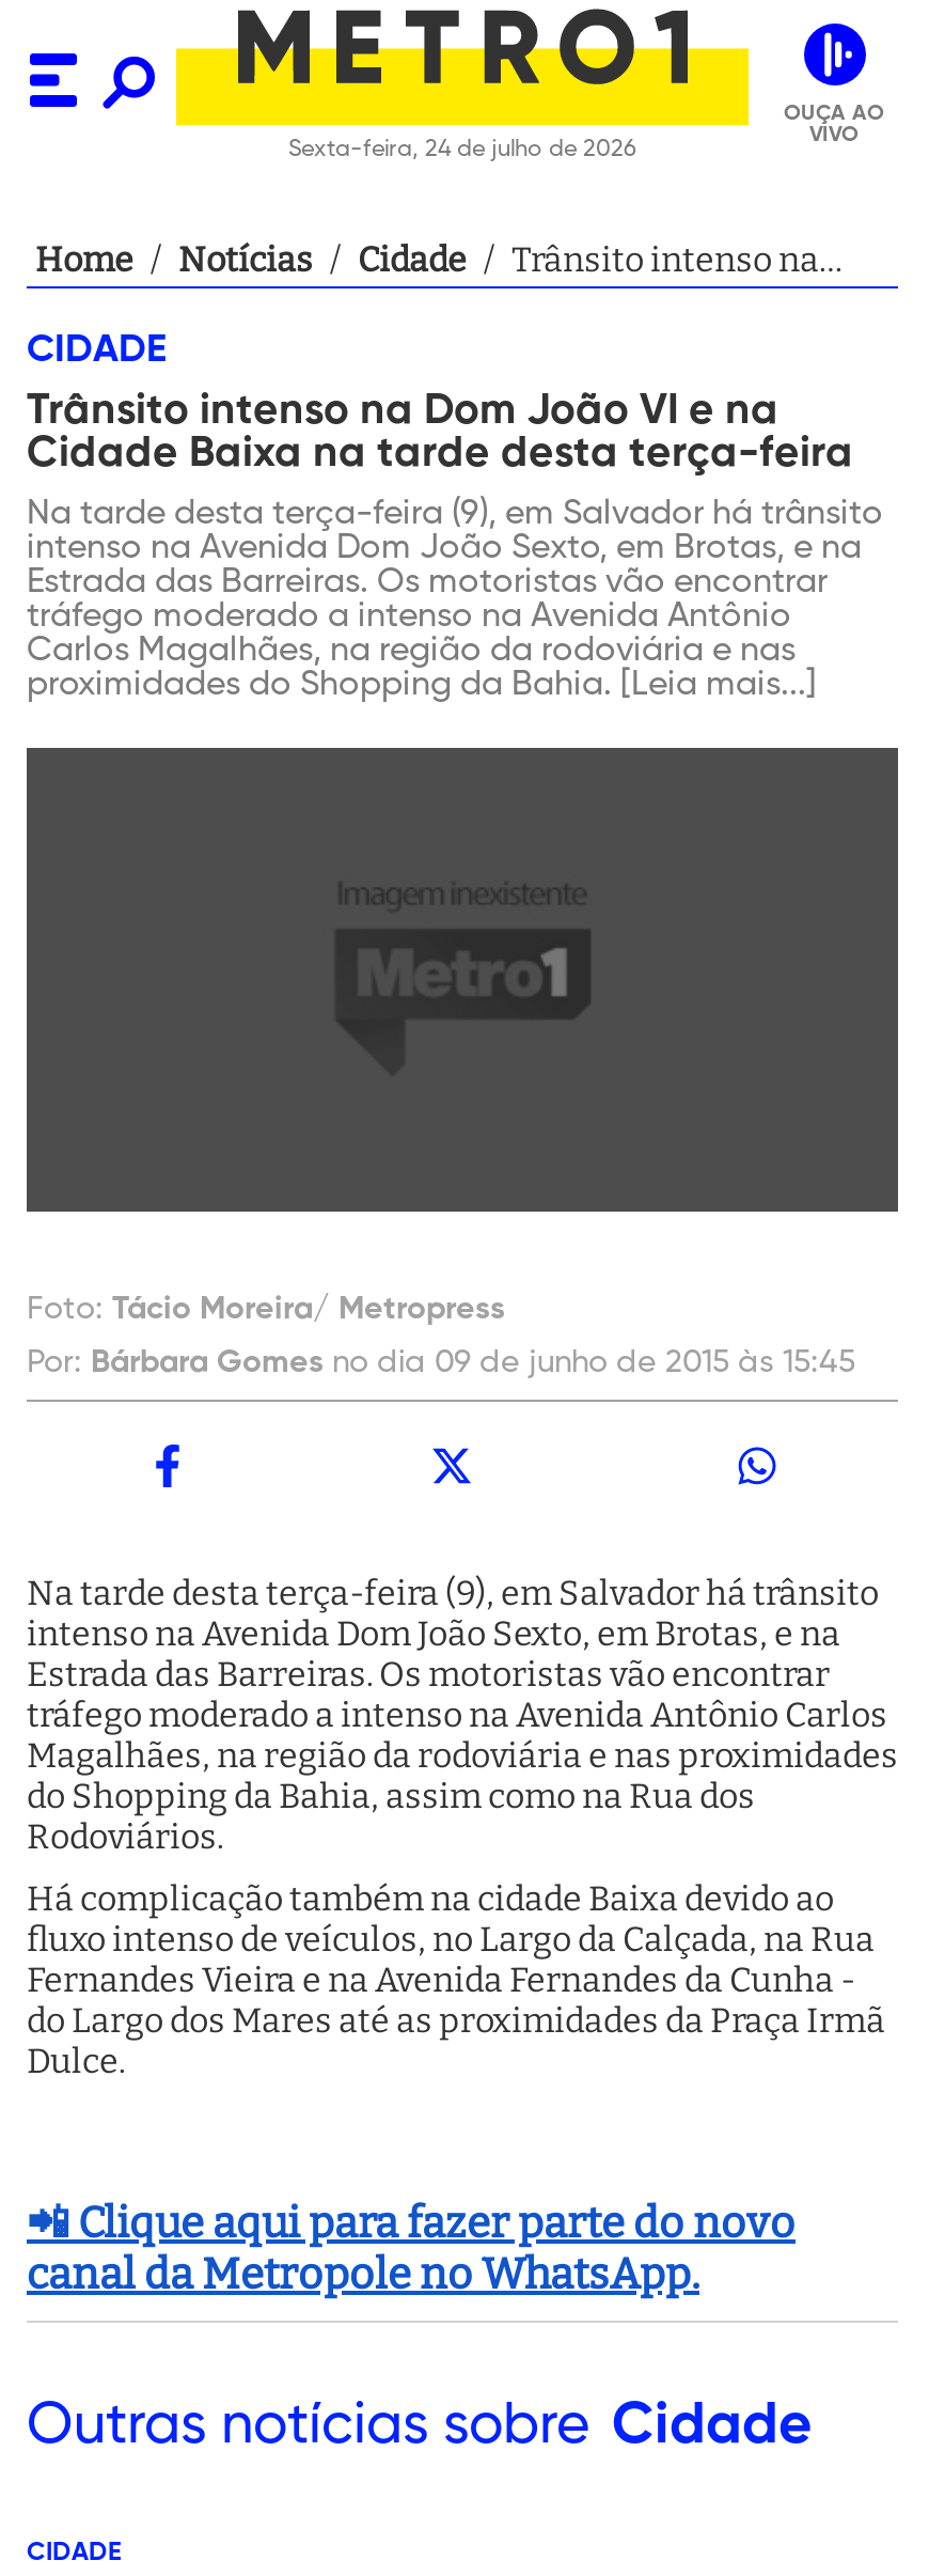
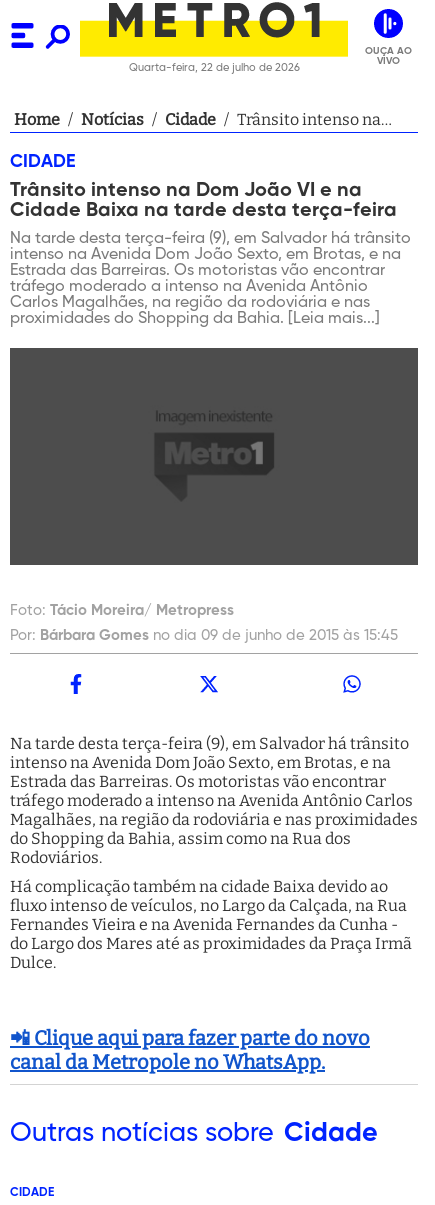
- Sexta-feira, 24 de julho de 2026
+ Quarta-feira, 22 de julho de 2026
